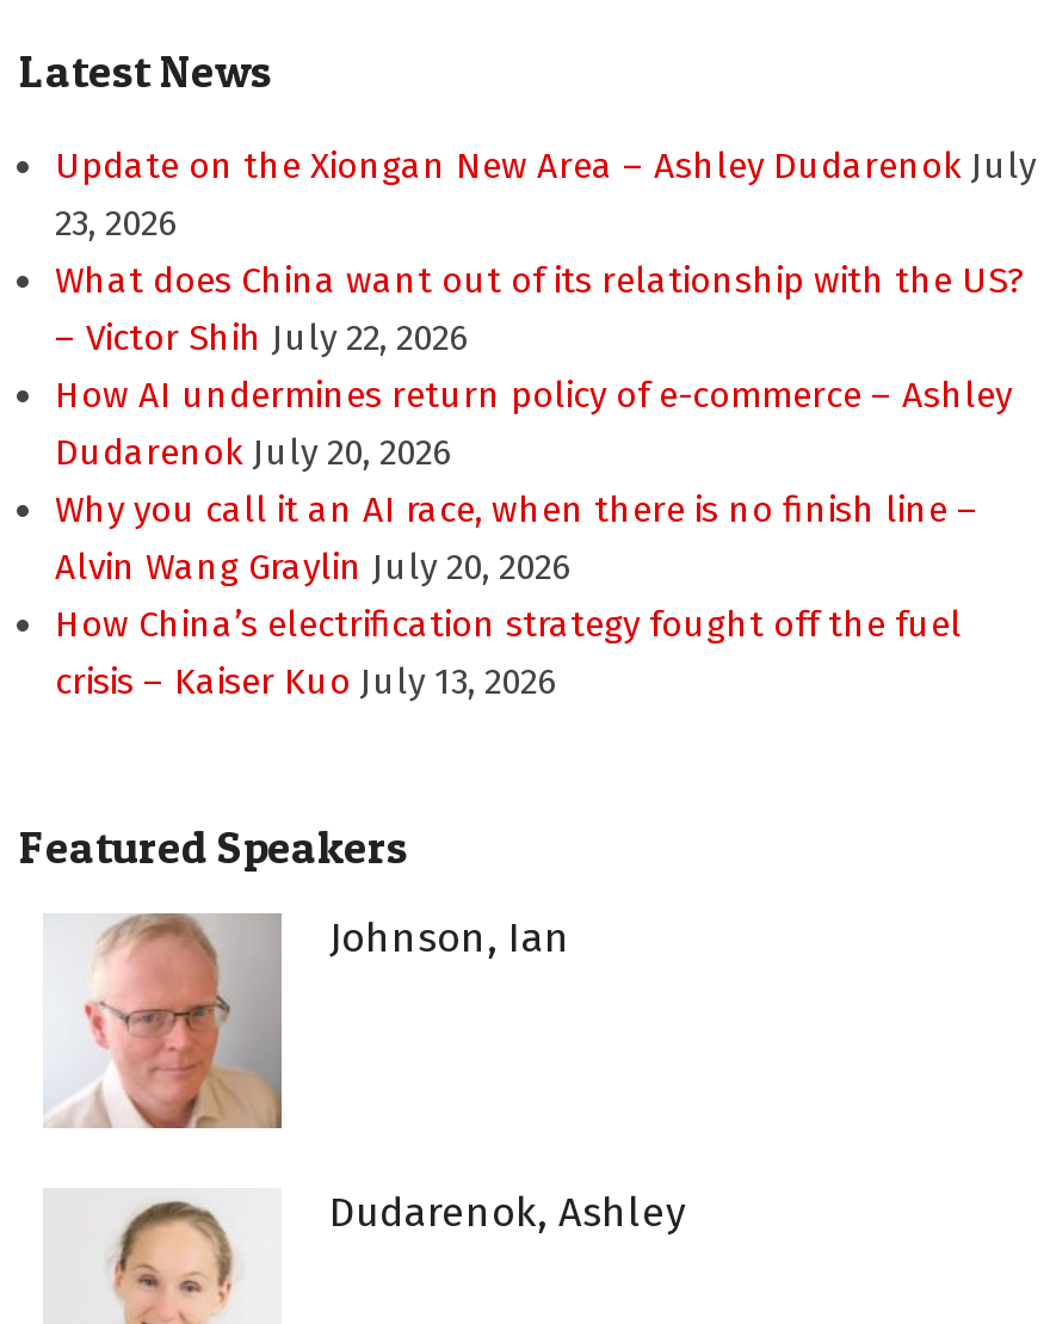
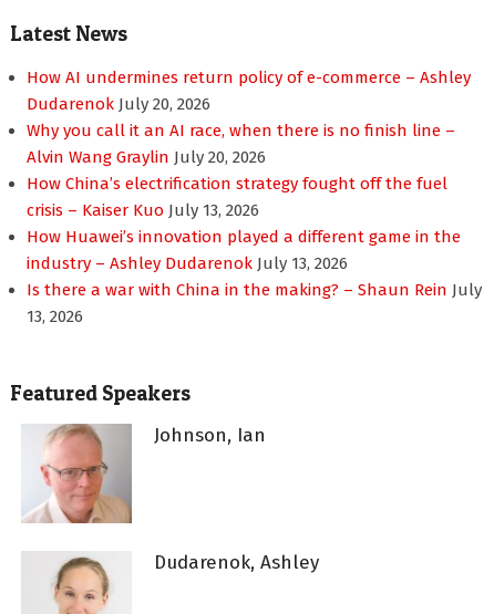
- Update on the Xiongan New Area – Ashley Dudarenok July
- 23, 2026
- What does China want out of its relationship with the US?
- – Victor Shih July 22, 2026

moved up: How AI undermines return policy of e-commerce – Ashley | Dudarenok July 20, 2026 | Why you call it an AI race, when there is no finish line – | Alvin Wang Graylin July 20, 2026 | How China’s electrification strategy fought off the fuel | crisis – Kaiser Kuo July 13, 2026

+ How Huawei’s innovation played a different game in the
+ industry – Ashley Dudarenok July 13, 2026
+ Is there a war with China in the making? – Shaun Rein July
+ 13, 2026
